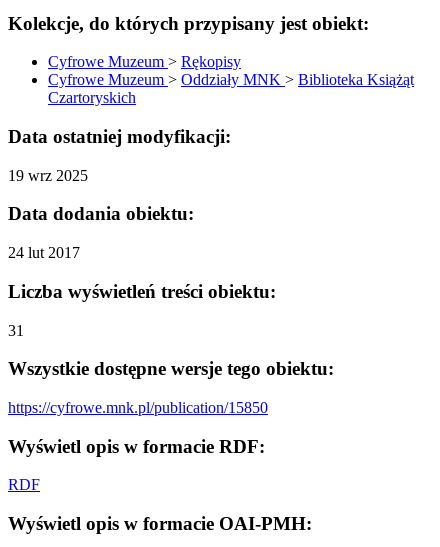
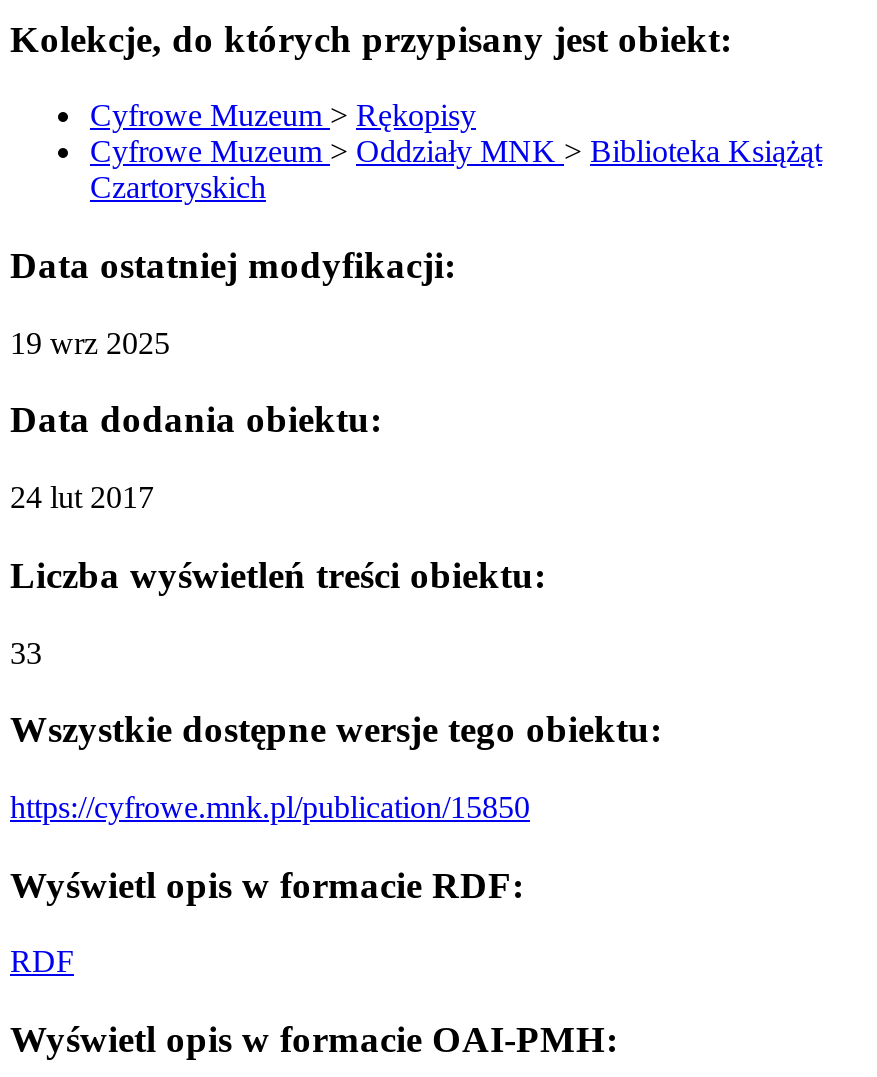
- 31
+ 33
